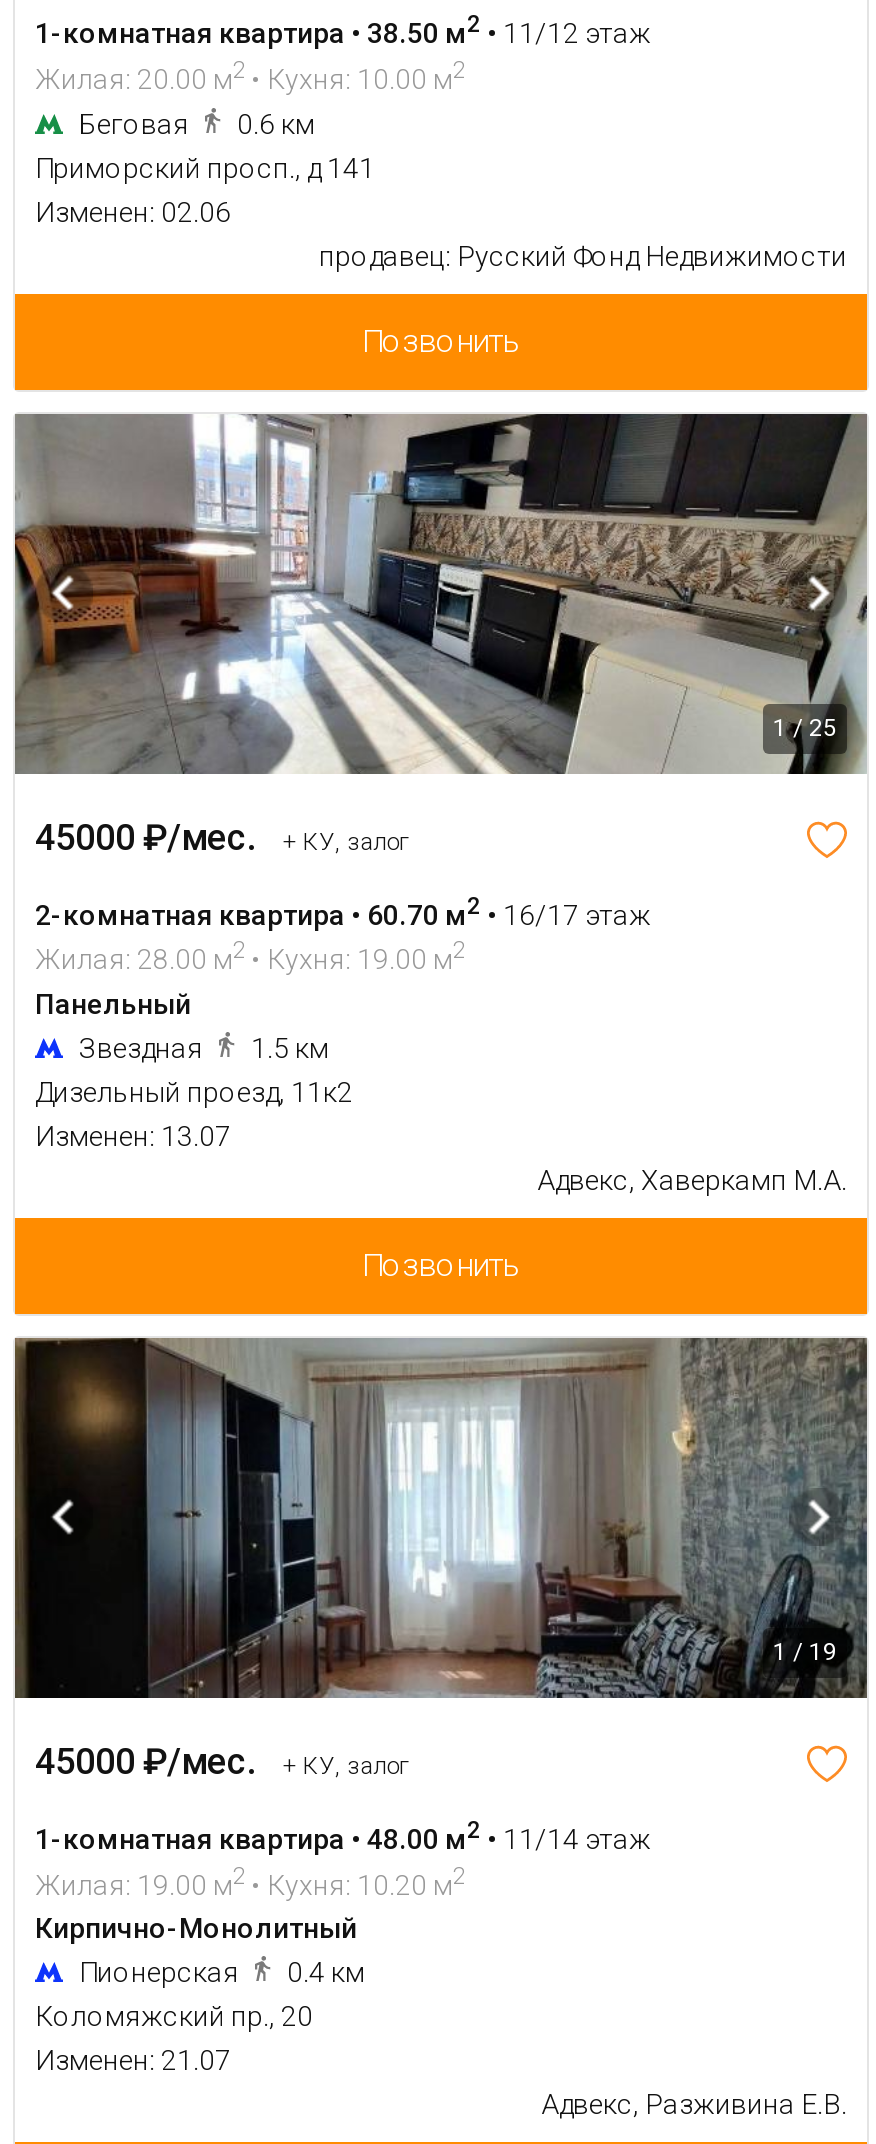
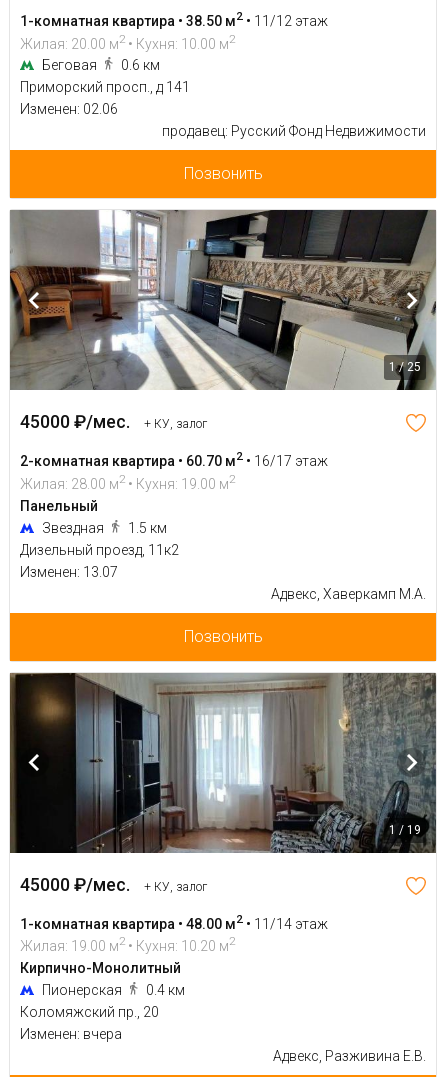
- Изменен: 21.07
+ Изменен: вчера
